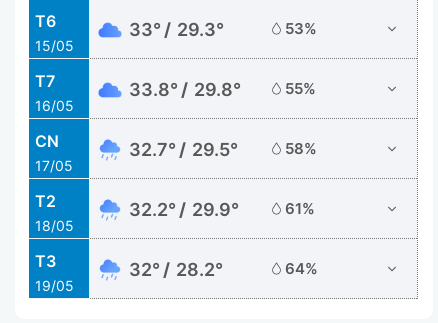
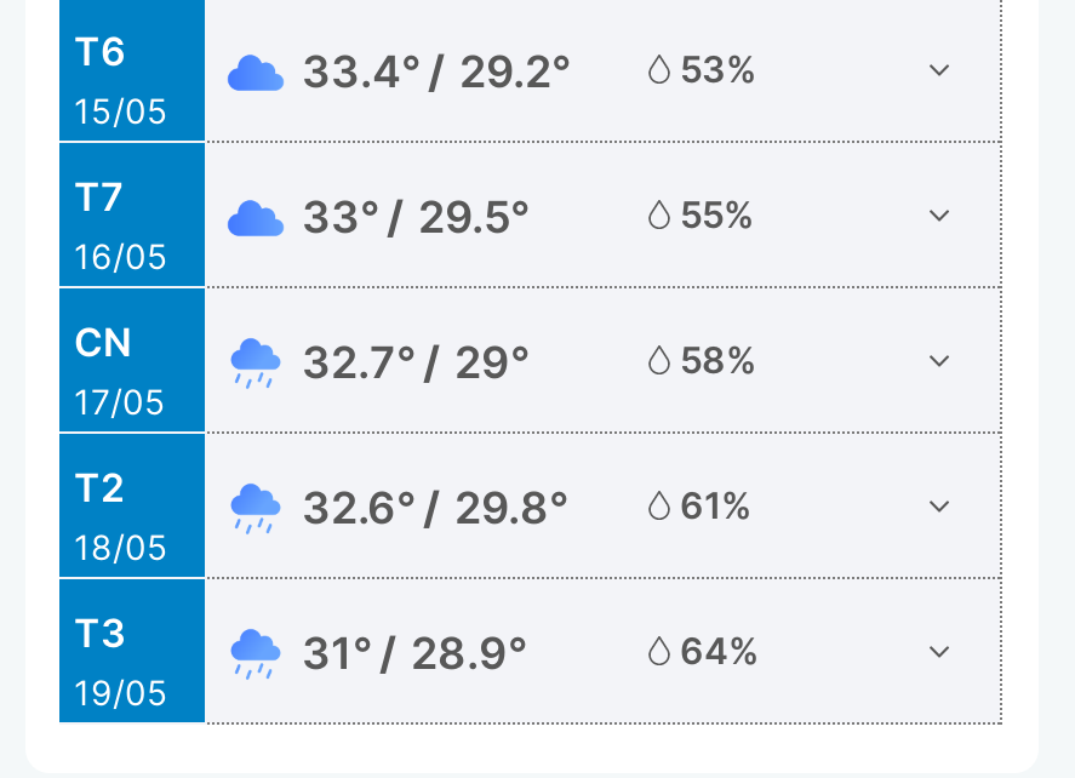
- 33° 29.3°
+ 33.4° 29.2°

- 33.8° 29.8°
+ 33° 29.5°

- 32.7° 29.5°
+ 32.7° 29°

- 32.2° 29.9°
+ 32.6° 29.8°

- 32° 28.2°
+ 31° 28.9°
